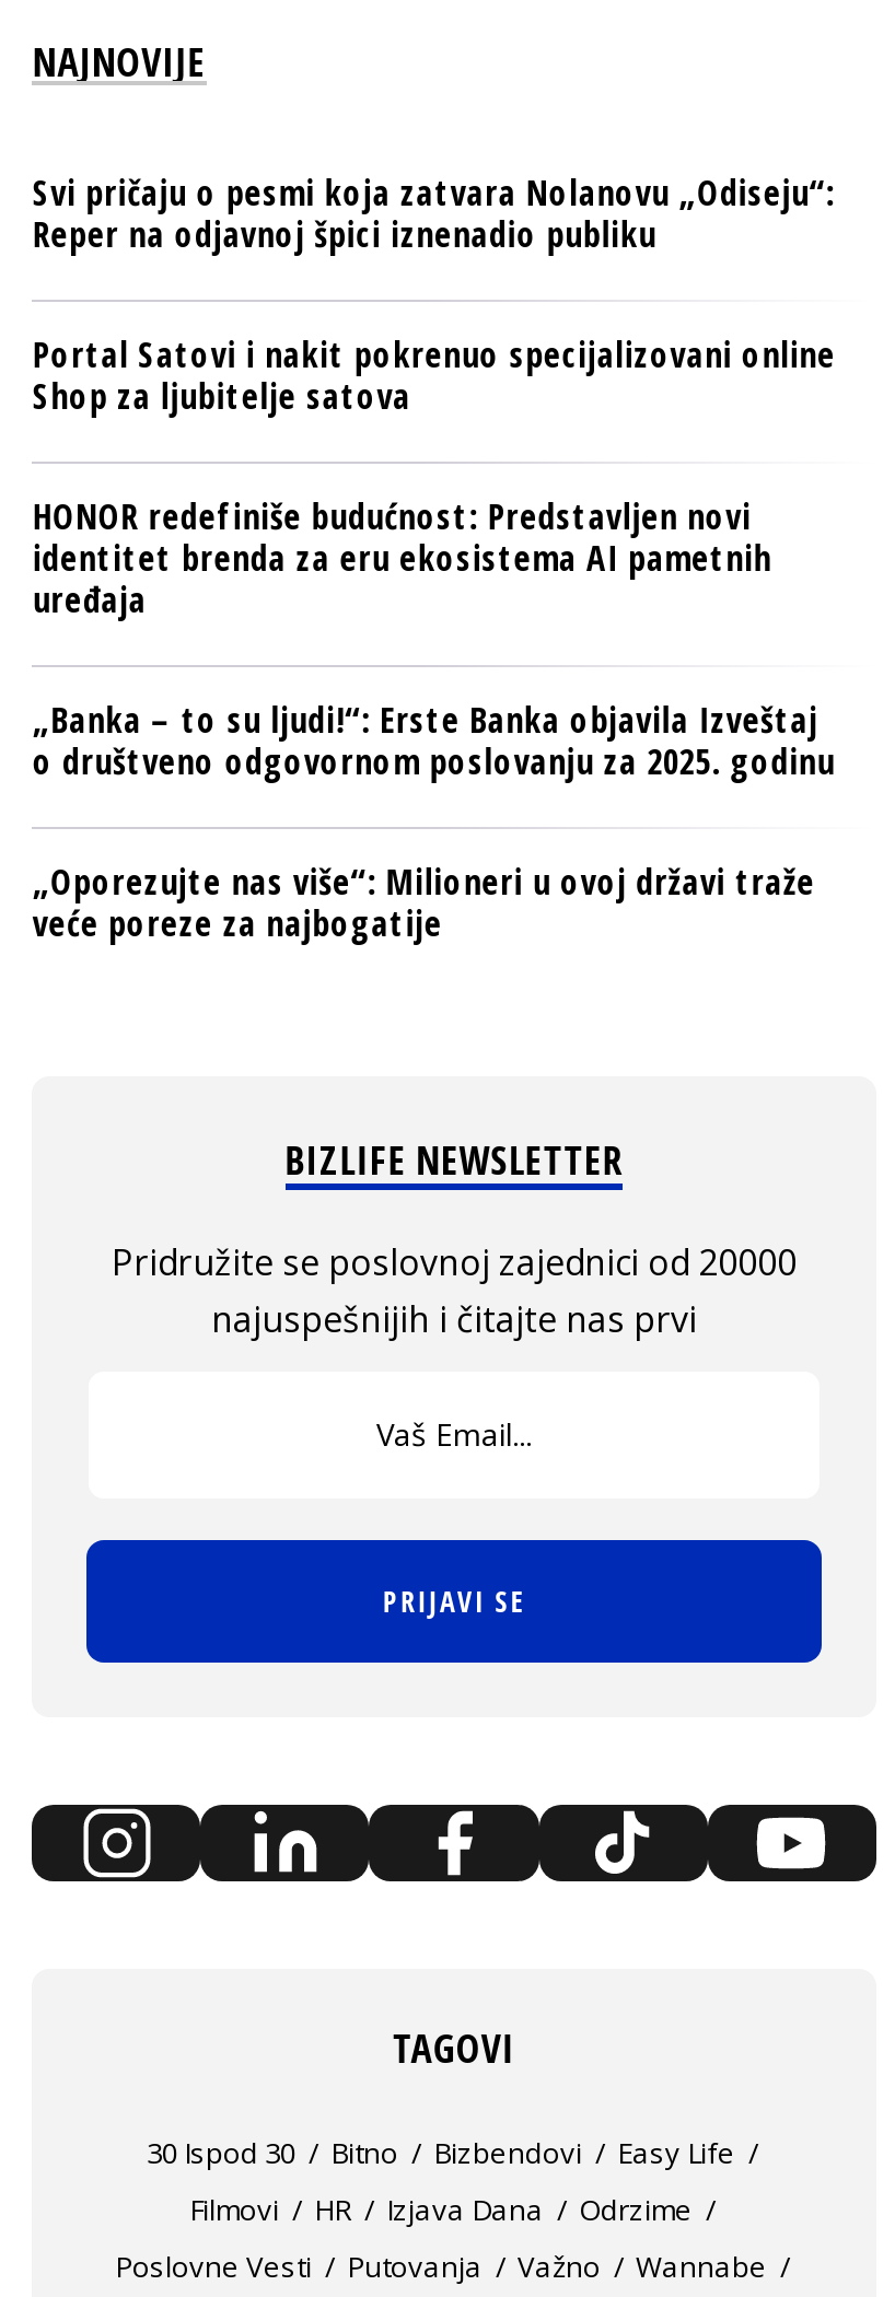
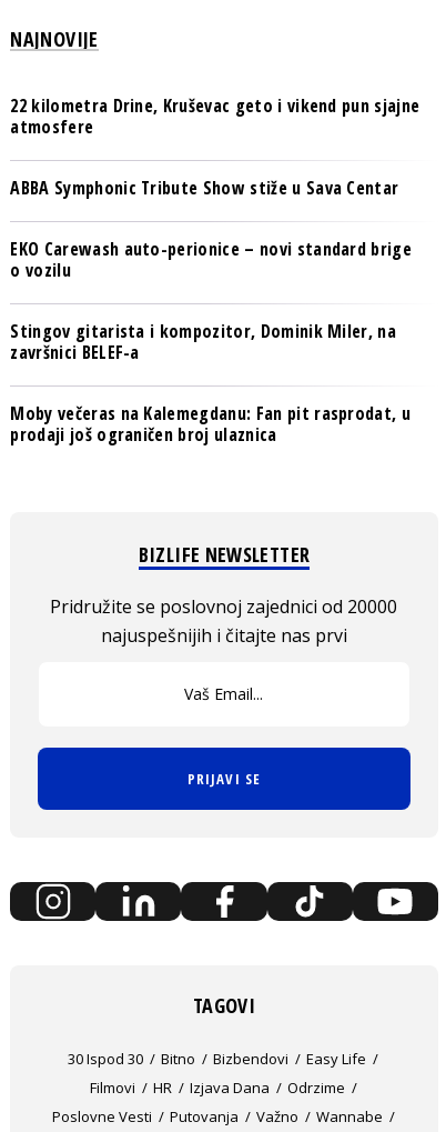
- Svi pričaju o pesmi koja zatvara Nolanovu „Odiseju“:
- Reper na odjavnoj špici iznenadio publiku
+ 22 kilometra Drine, Kruševac geto i vikend pun sjajne
+ atmosfere

- Portal Satovi i nakit pokrenuo specijalizovani online
- Shop za ljubitelje satova
+ ABBA Symphonic Tribute Show stiže u Sava Centar

- HONOR redefiniše budućnost: Predstavljen novi
- identitet brenda za eru ekosistema AI pametnih
- uređaja
+ EKO Carewash auto-perionice – novi standard brige
+ o vozilu

- „Banka – to su ljudi!“: Erste Banka objavila Izveštaj
- o društveno odgovornom poslovanju za 2025. godinu
+ Stingov gitarista i kompozitor, Dominik Miler, na
+ završnici BELEF-a

- „Oporezujte nas više“: Milioneri u ovoj državi traže
- veće poreze za najbogatije
+ Moby večeras na Kalemegdanu: Fan pit rasprodat, u
+ prodaji još ograničen broj ulaznica
